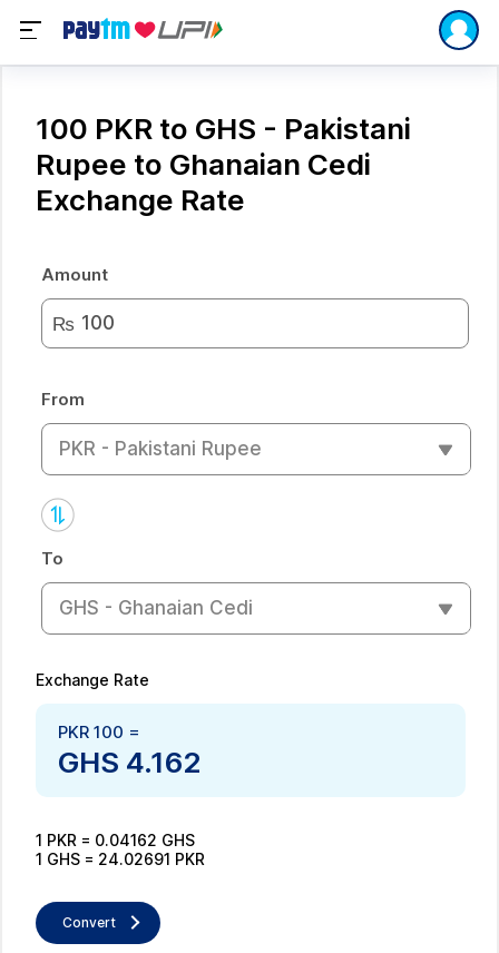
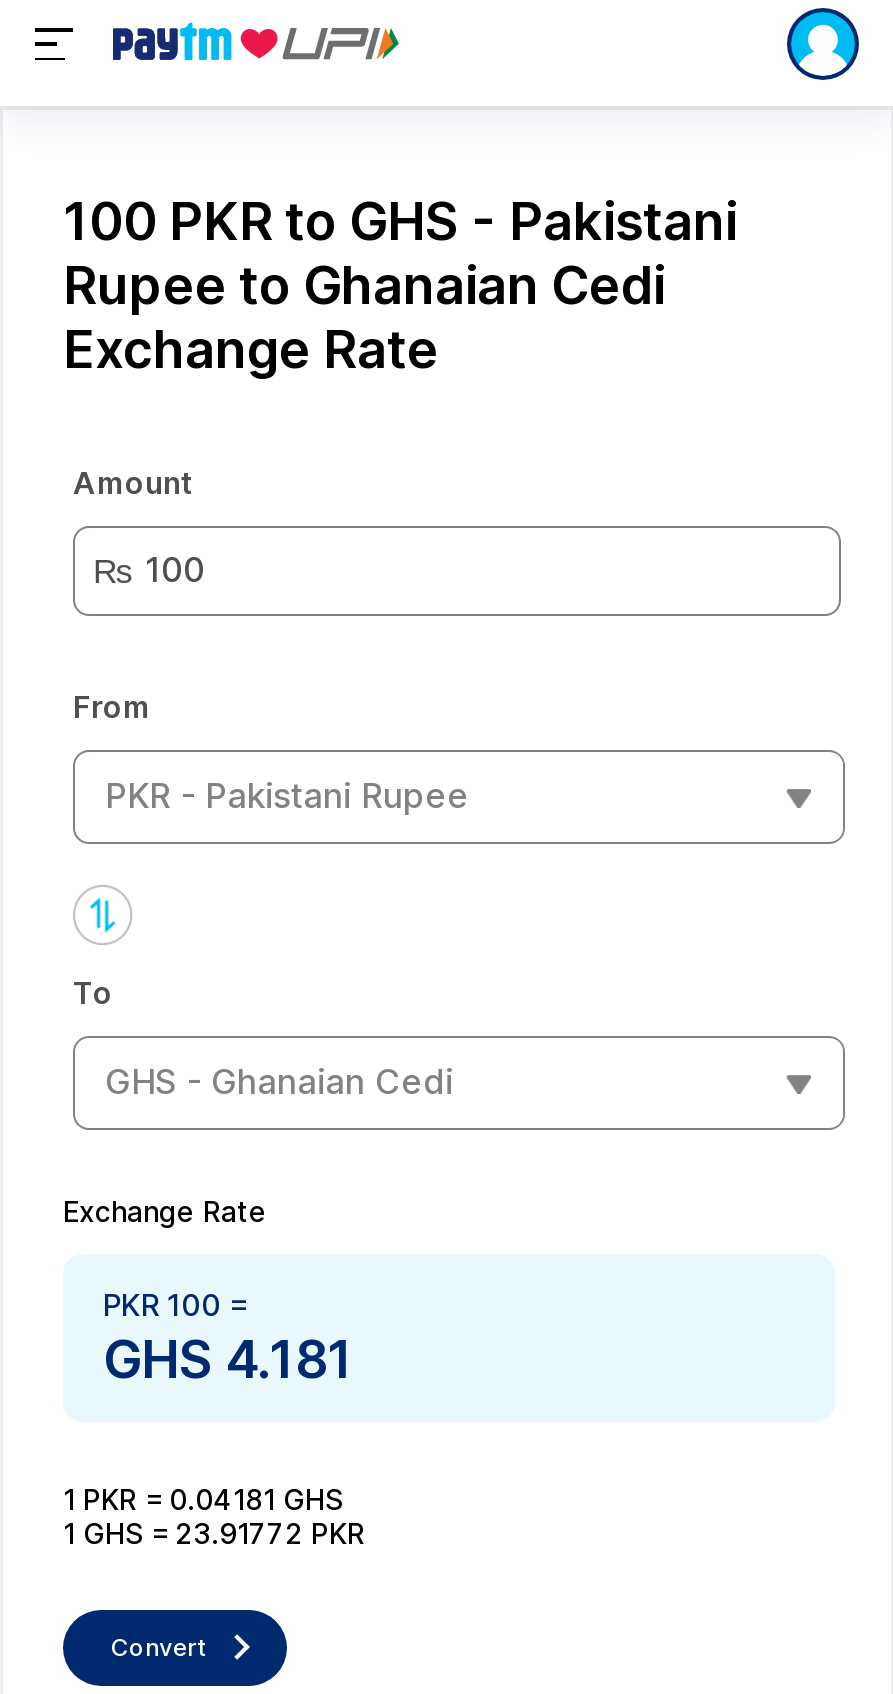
- GHS 4.162
+ GHS 4.181

- 1 PKR = 0.04162 GHS
+ 1 PKR = 0.04181 GHS

- 1 GHS = 24.02691 PKR
+ 1 GHS = 23.91772 PKR
